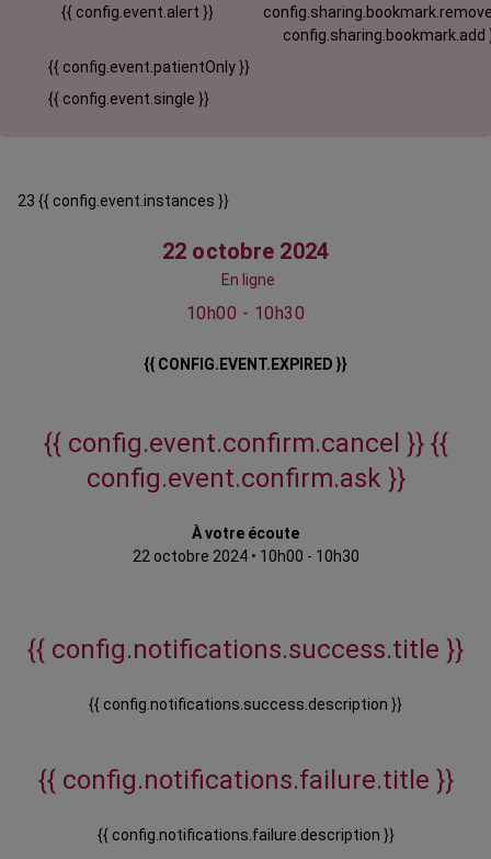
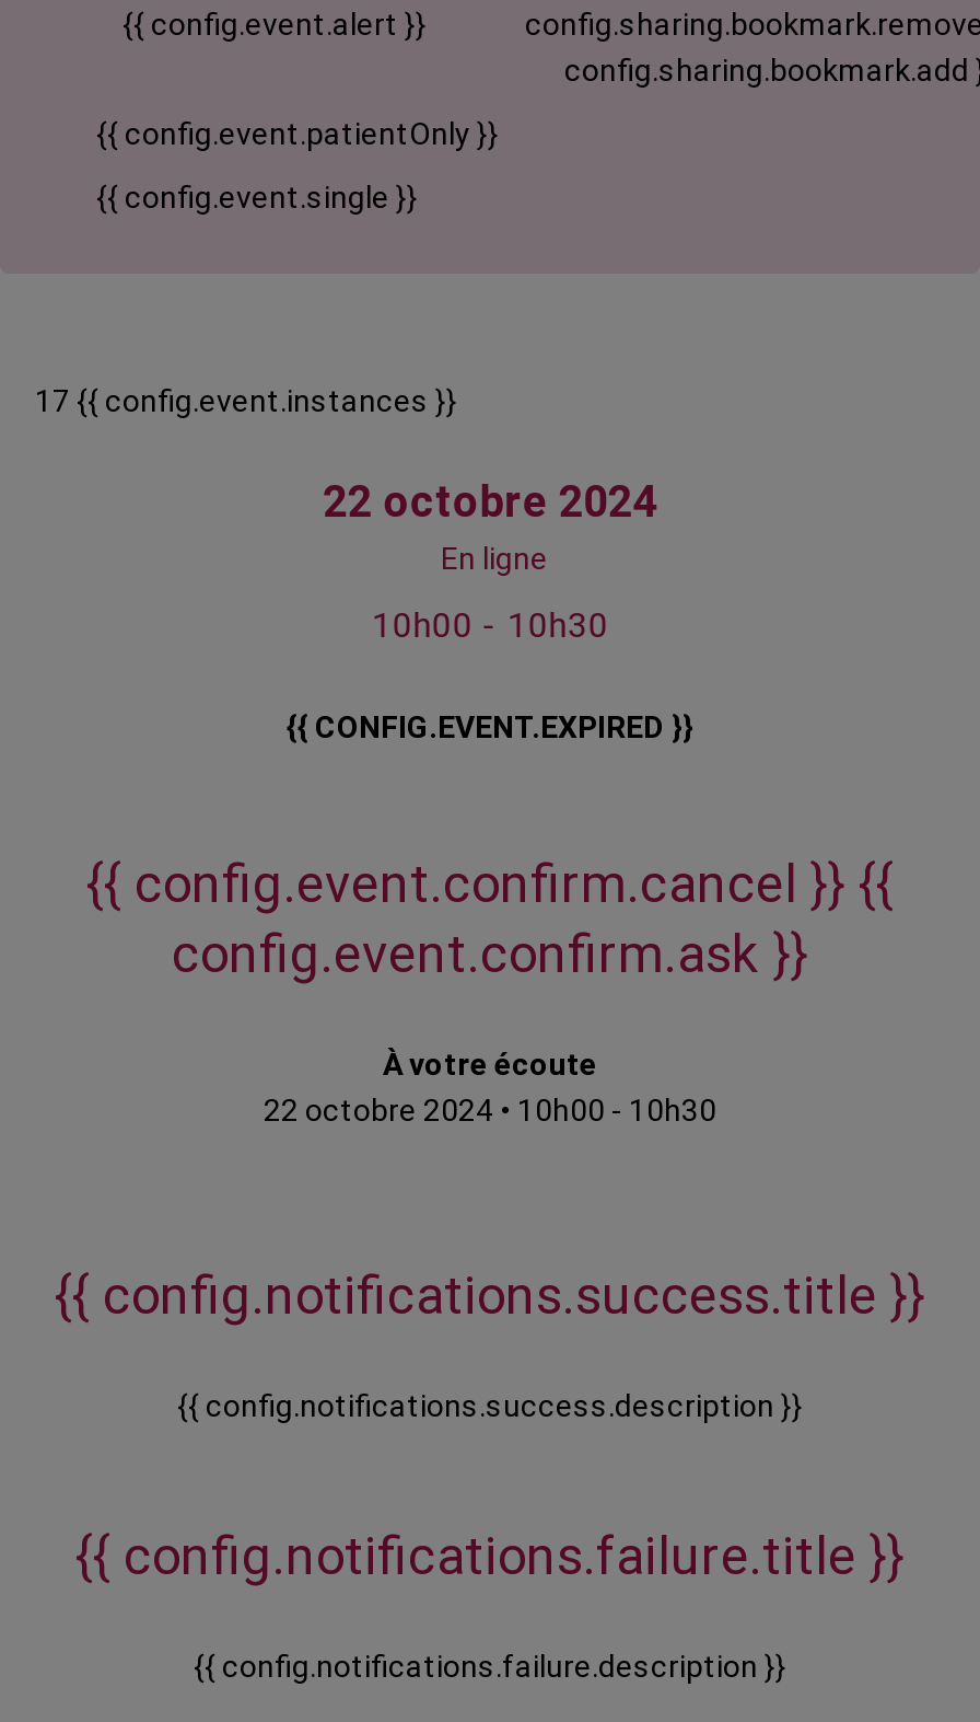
- 23 {{ config.event.instances }}
+ 17 {{ config.event.instances }}
